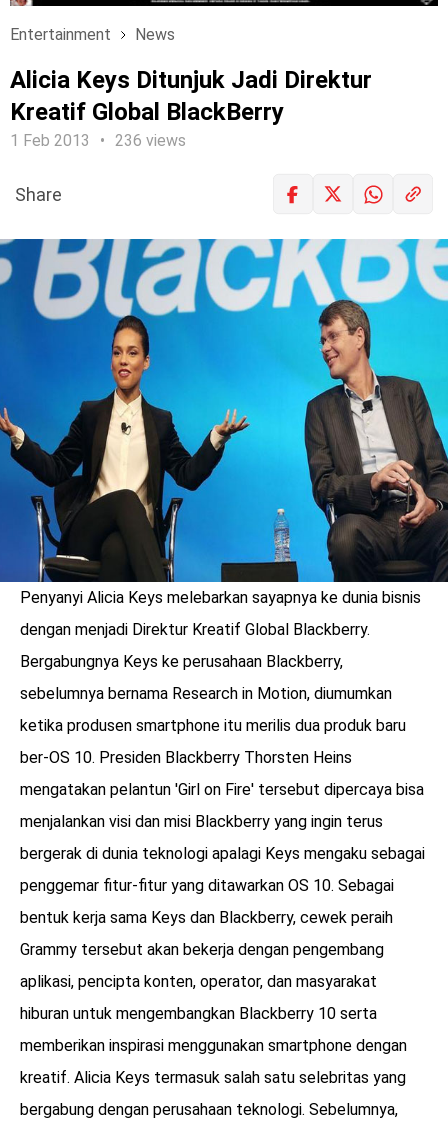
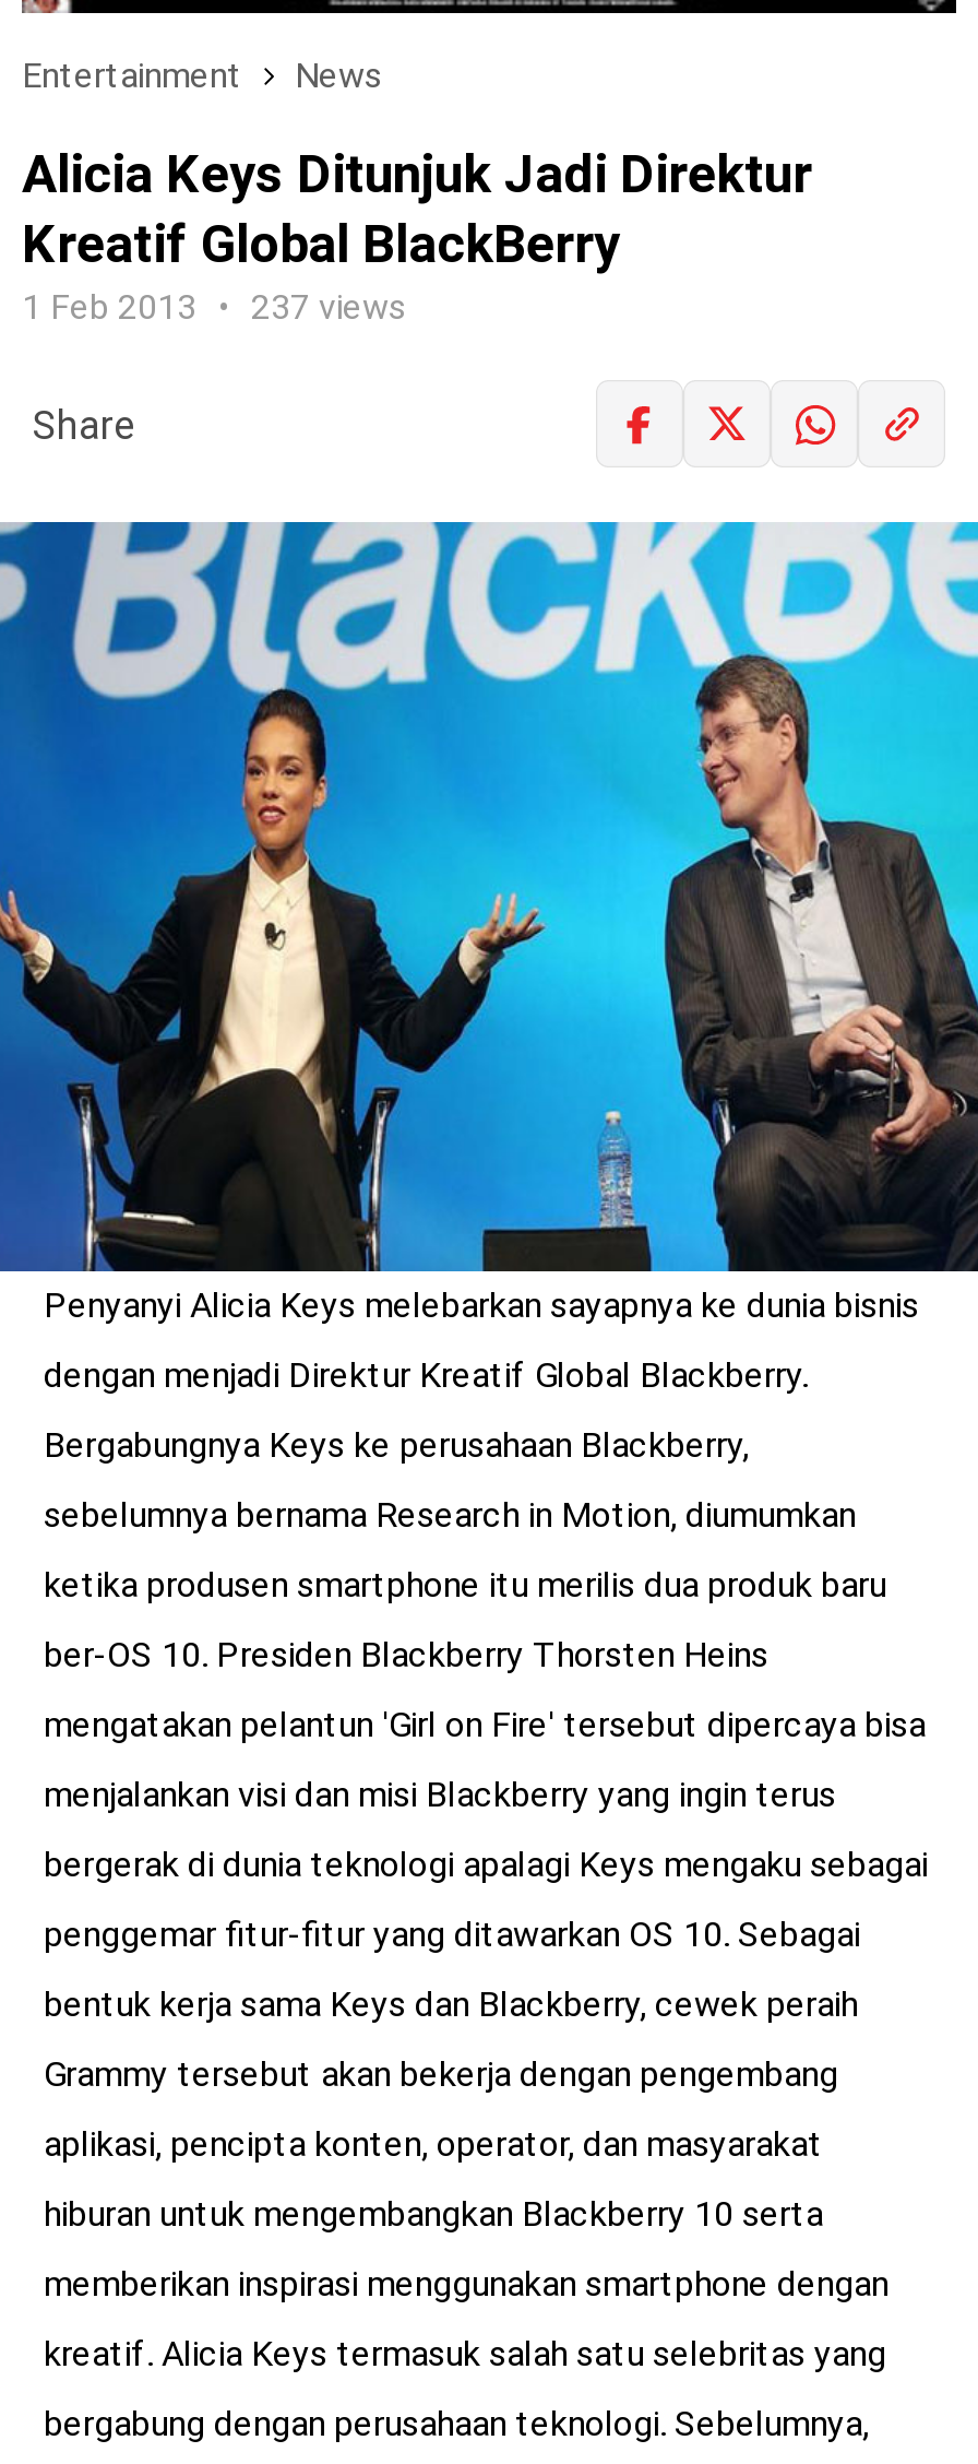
- 1 Feb 2013 236 views
+ 1 Feb 2013 237 views
